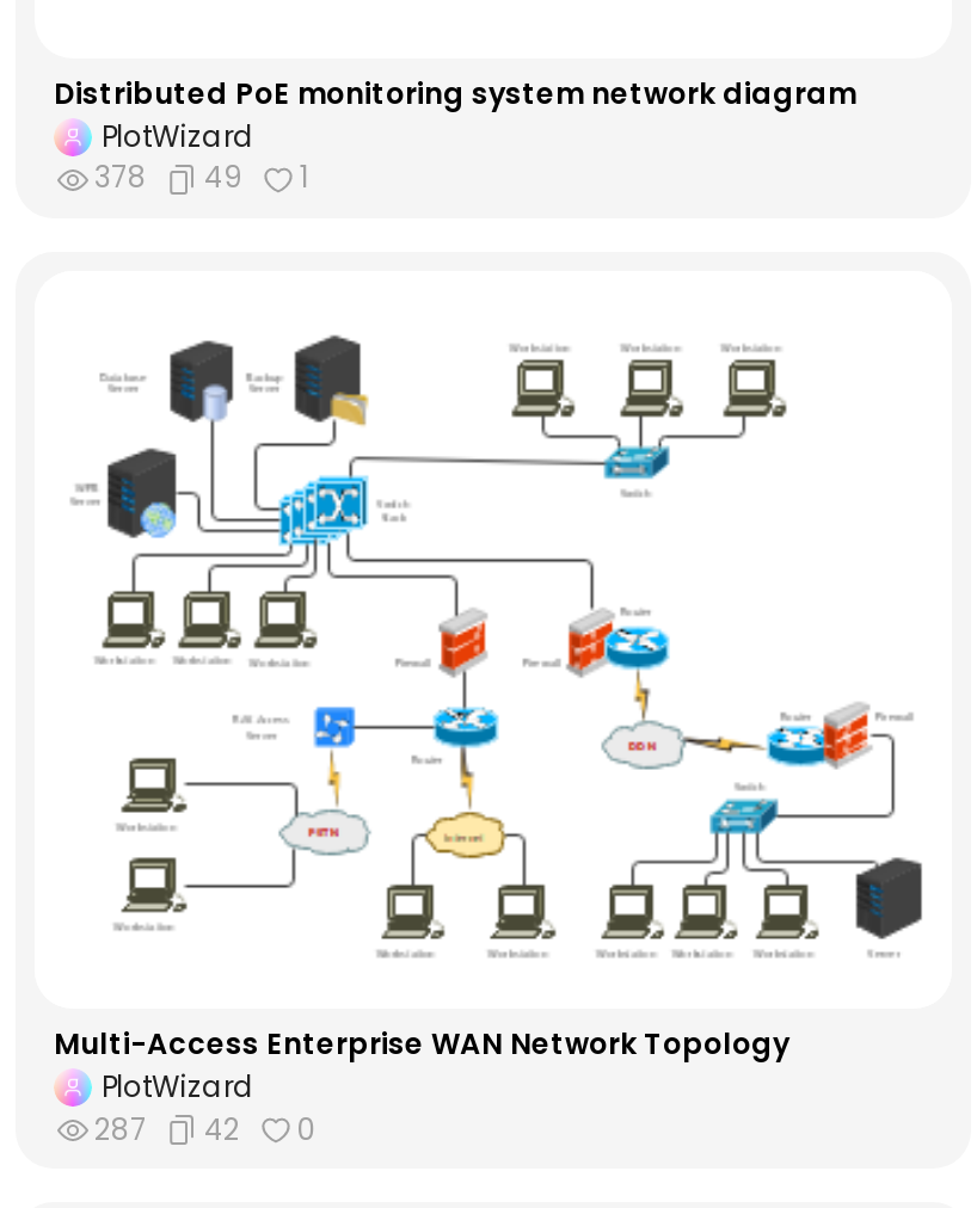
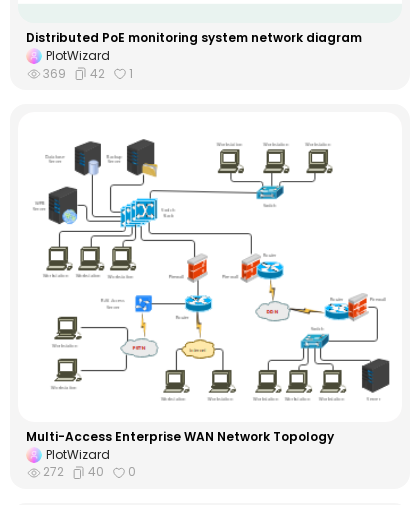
- 378
+ 369

- 49
+ 42

- 287
+ 272

- 42
+ 40
